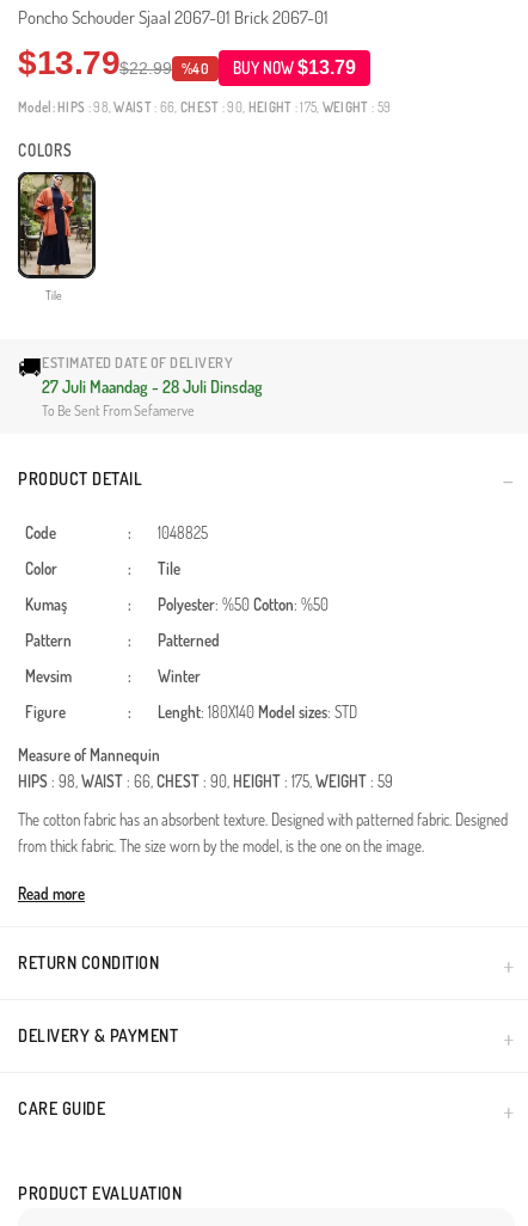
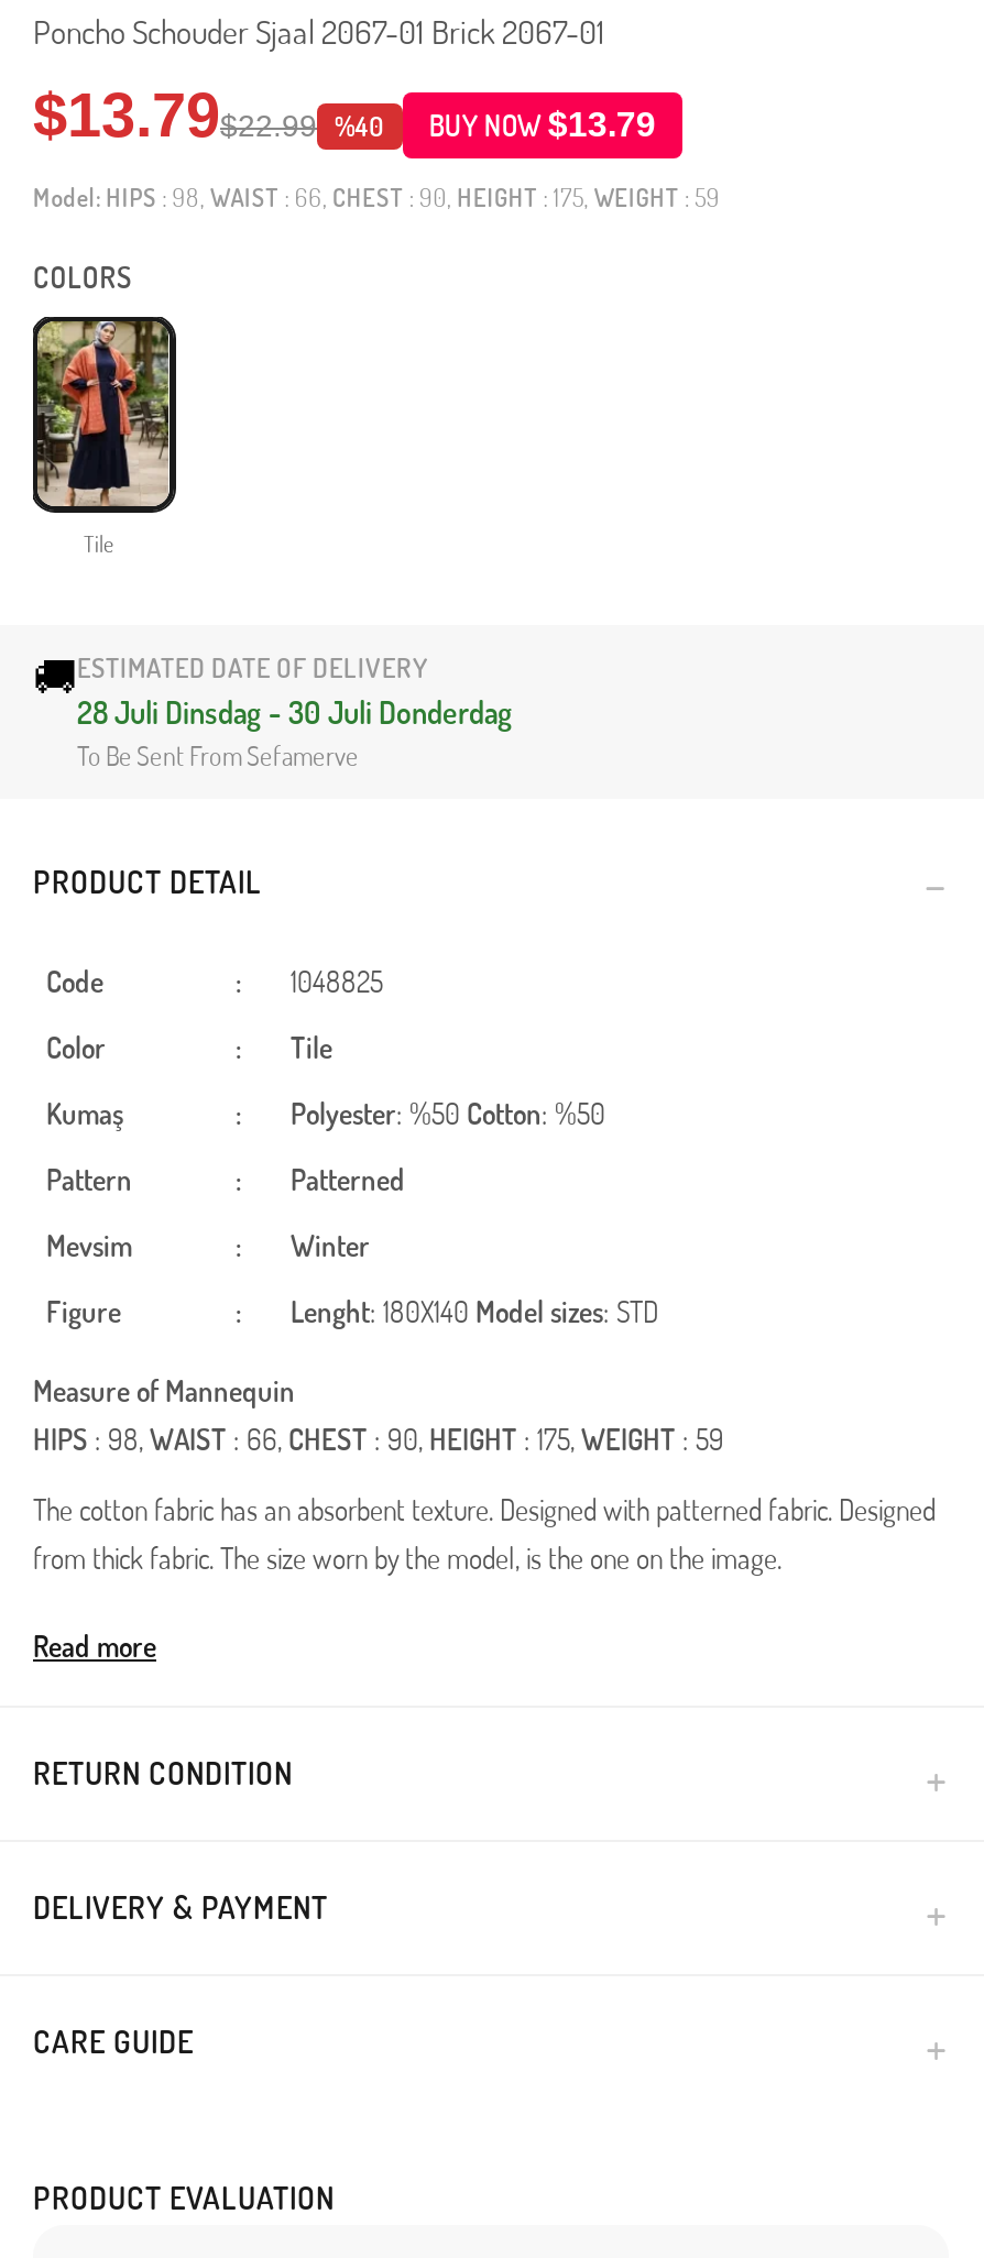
- 27 Juli Maandag - 28 Juli Dinsdag
+ 28 Juli Dinsdag - 30 Juli Donderdag
